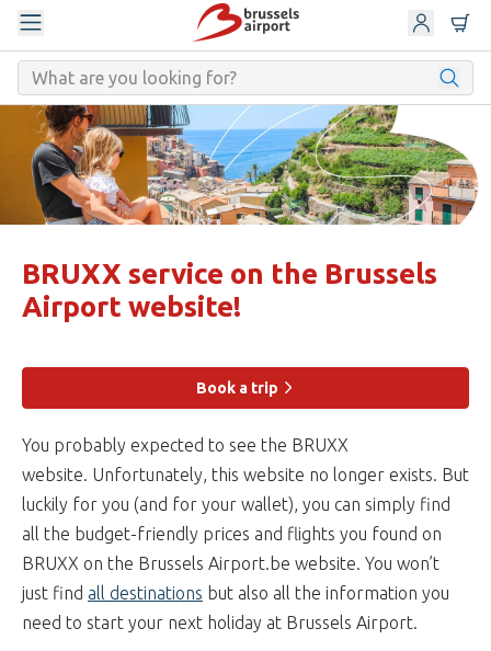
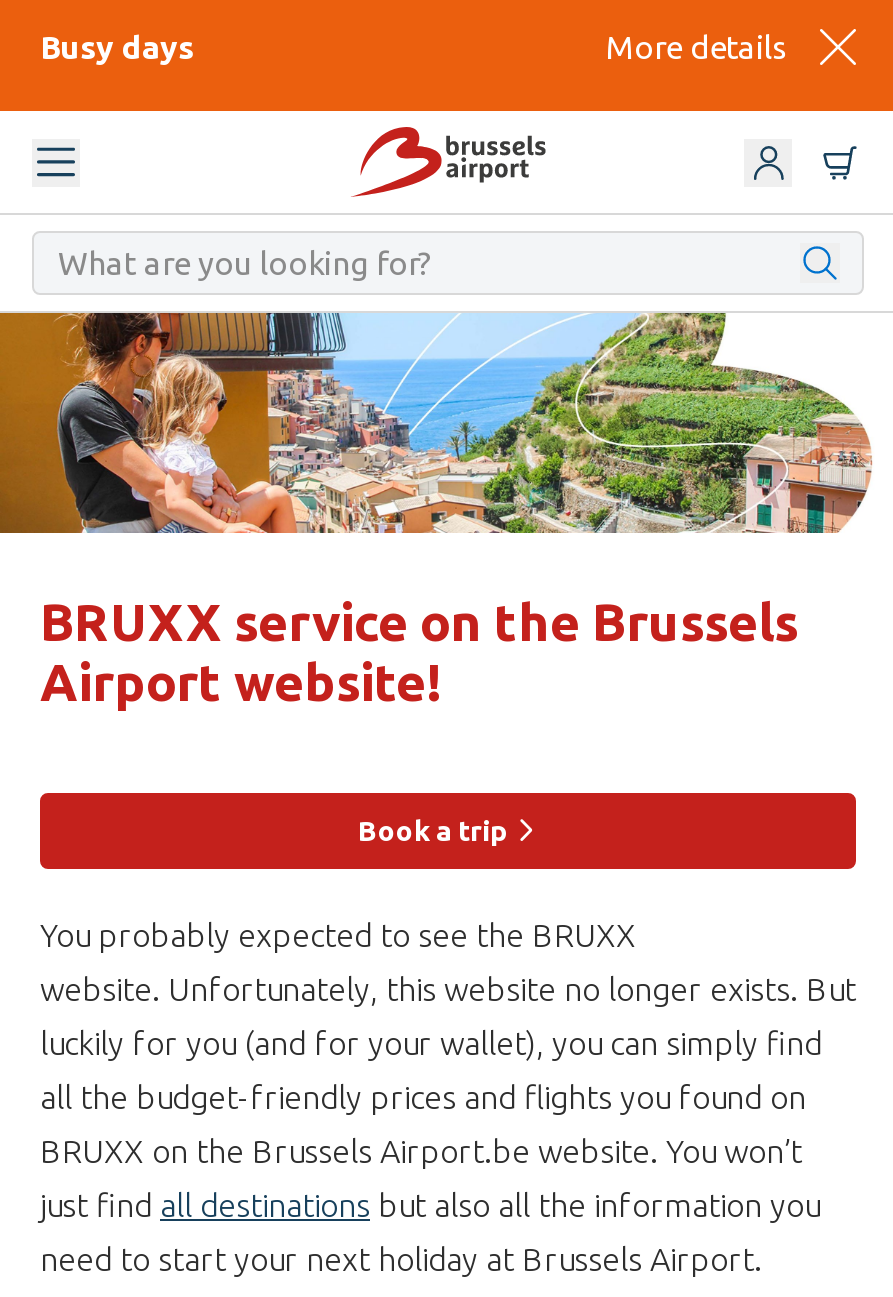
+ Busy days
+ More details
